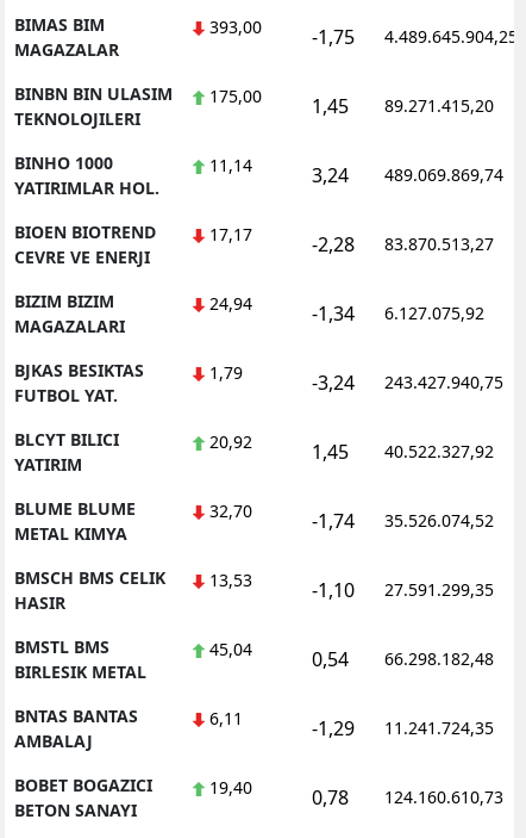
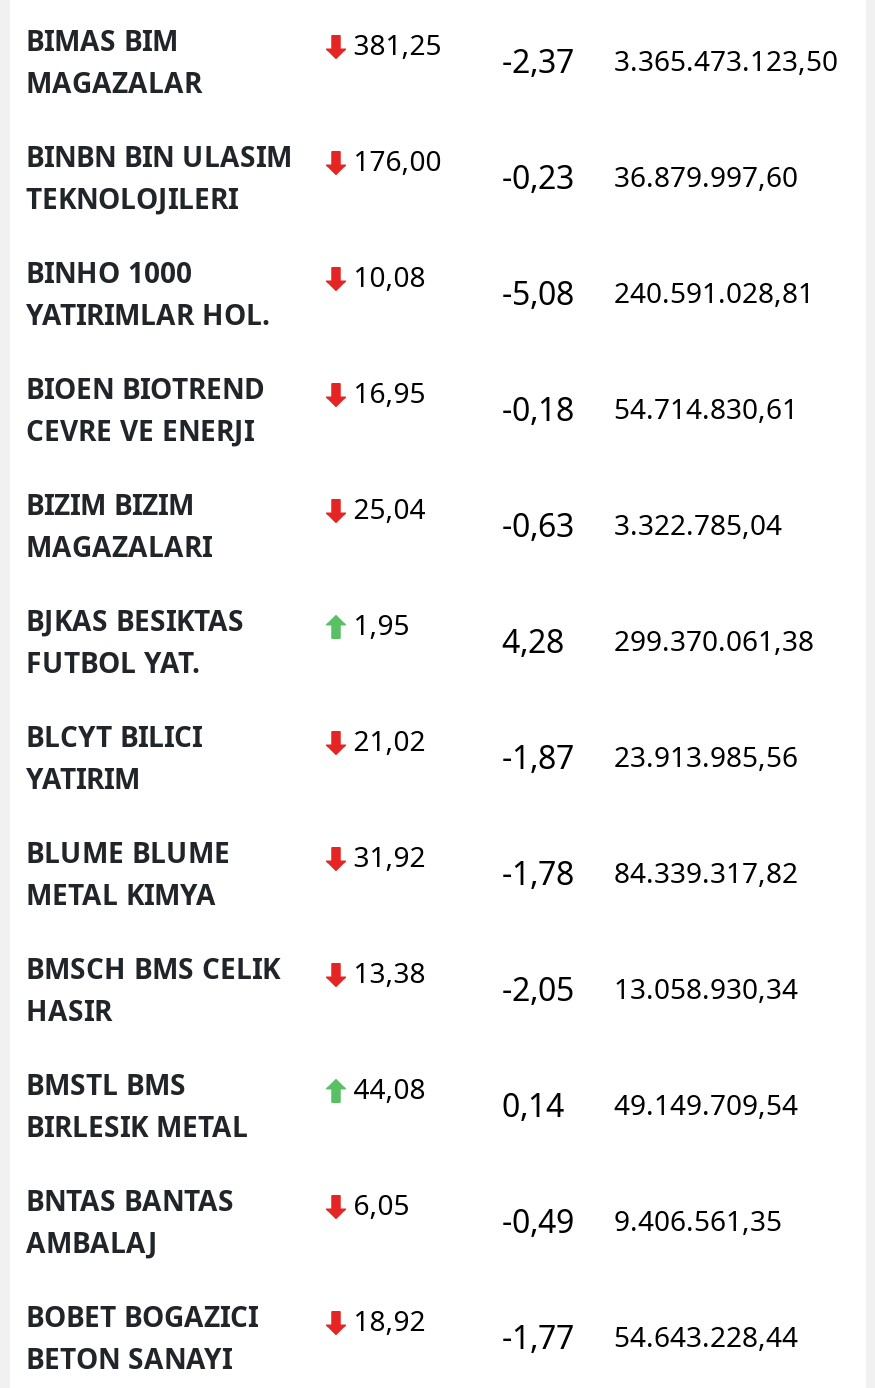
- 393,00
+ 381,25

- -1,75
+ -2,37

- 4.489.645.904,25
+ 3.365.473.123,50

- 175,00
+ 176,00

- 1,45
+ -0,23

- 89.271.415,20
+ 36.879.997,60

- 11,14
+ 10,08

- 3,24
+ -5,08

- 489.069.869,74
+ 240.591.028,81

- 17,17
+ 16,95

- -2,28
+ -0,18

- 83.870.513,27
+ 54.714.830,61

- 24,94
+ 25,04

- -1,34
+ -0,63

- 6.127.075,92
+ 3.322.785,04

- 1,79
+ 1,95

- -3,24
+ 4,28

- 243.427.940,75
+ 299.370.061,38

- 20,92
+ 21,02

- 1,45
+ -1,87

- 40.522.327,92
+ 23.913.985,56

- 32,70
+ 31,92

- -1,74
+ -1,78

- 35.526.074,52
+ 84.339.317,82

- BMSCH BMS CELIK 13,53
+ BMSCH BMS CELIK 13,38

- -1,10
+ -2,05

- 27.591.299,35
+ 13.058.930,34

- 45,04
+ 44,08

- 0,54
+ 0,14

- 66.298.182,48
+ 49.149.709,54

- 6,11
+ 6,05

- -1,29
+ -0,49

- 11.241.724,35
+ 9.406.561,35

- 19,40
+ 18,92

- 0,78
+ -1,77

- 124.160.610,73
+ 54.643.228,44
